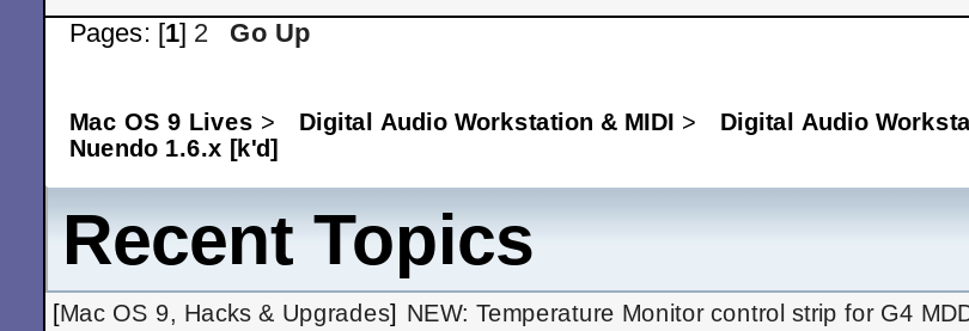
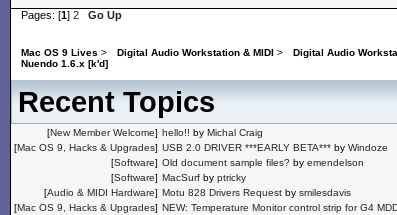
+ [New Member Welcome] hello!! by Michal Craig
+ [Mac OS 9, Hacks & Upgrades] USB 2.0 DRIVER ***EARLY BETA*** by Windoze
+ [Software] Old document sample files? by emendelson
+ [Software] MacSurf by ptricky
+ [Audio & MIDI Hardware] Motu 828 Drivers Request by smilesdavis
